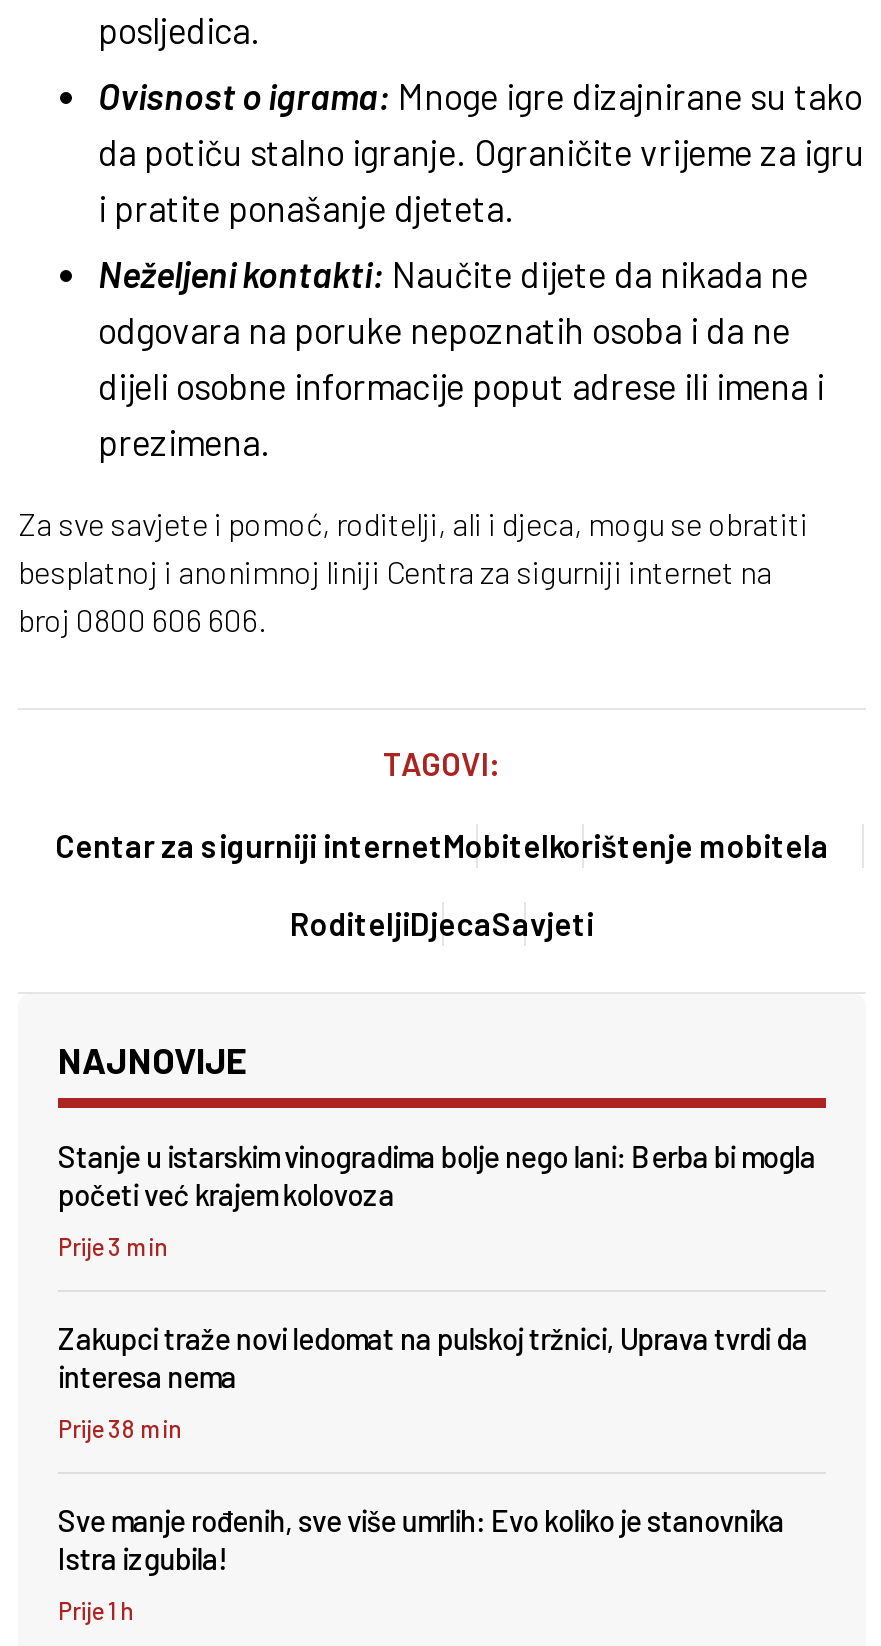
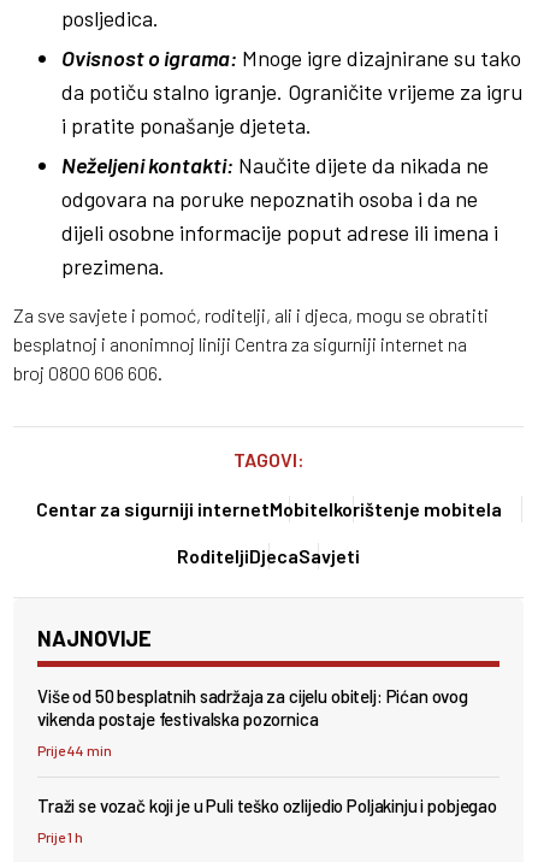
- Stanje u istarskim vinogradima bolje nego lani: Berba bi mogla
- početi već krajem kolovoza
- Prije 3 min
- Zakupci traže novi ledomat na pulskoj tržnici, Uprava tvrdi da
- interesa nema
- Prije 38 min
- Sve manje rođenih, sve više umrlih: Evo koliko je stanovnika
- Istra izgubila!
+ Više od 50 besplatnih sadržaja za cijelu obitelj: Pićan ovog
+ vikenda postaje festivalska pozornica
+ Prije 44 min
+ Traži se vozač koji je u Puli teško ozlijedio Poljakinju i pobjegao
